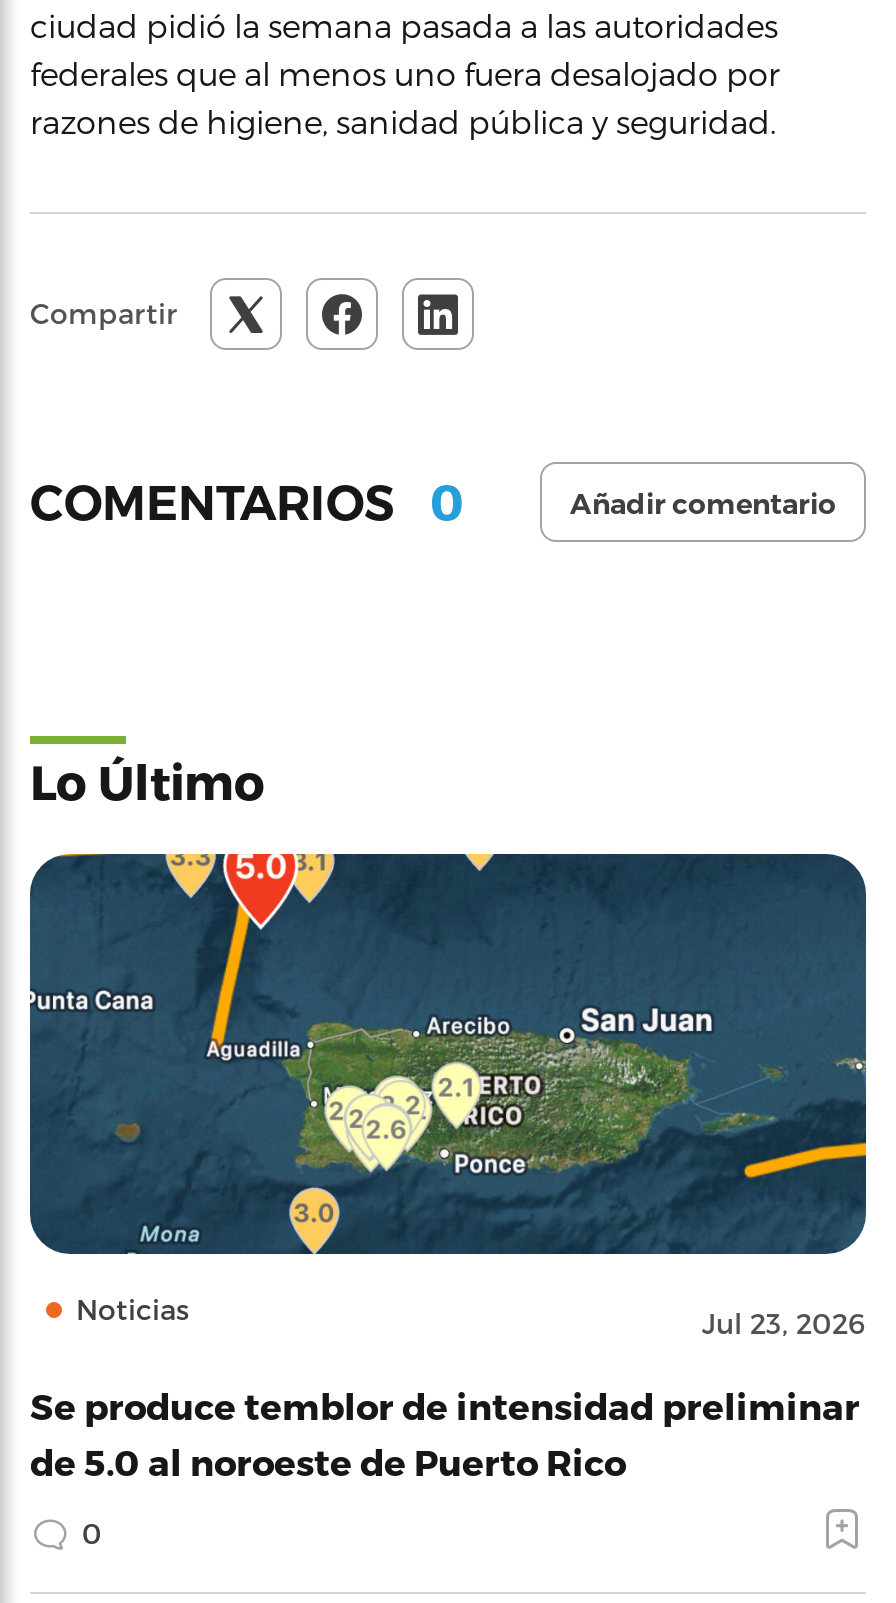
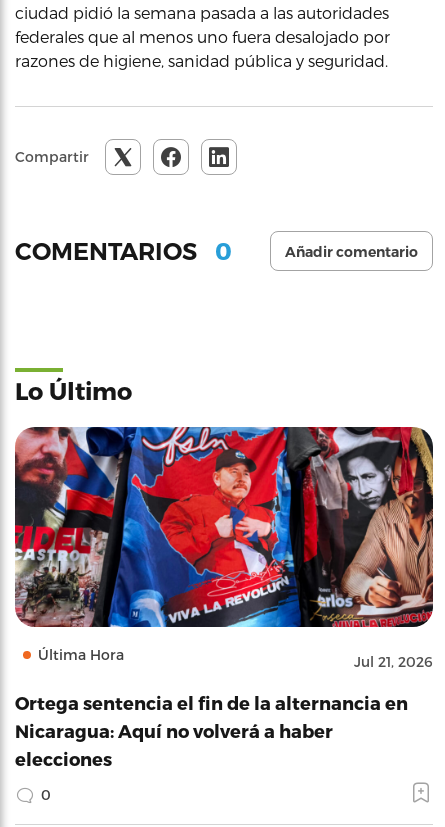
- [image]
- Noticias
- Jul 23, 2026
+ [image]
+ Última Hora
+ Jul 21, 2026

- Se produce temblor de intensidad preliminar
- de 5.0 al noroeste de Puerto Rico
+ Ortega sentencia el fin de la alternancia en
+ Nicaragua: Aquí no volverá a haber
+ elecciones
